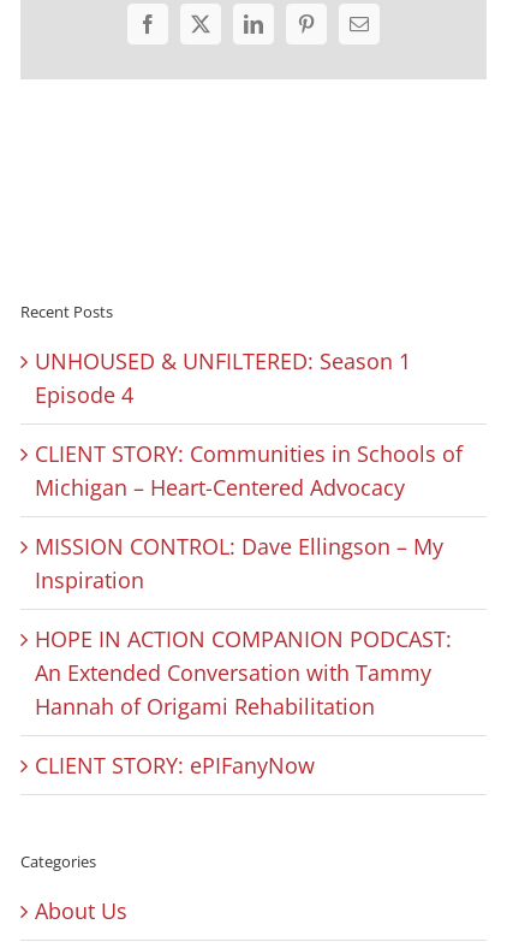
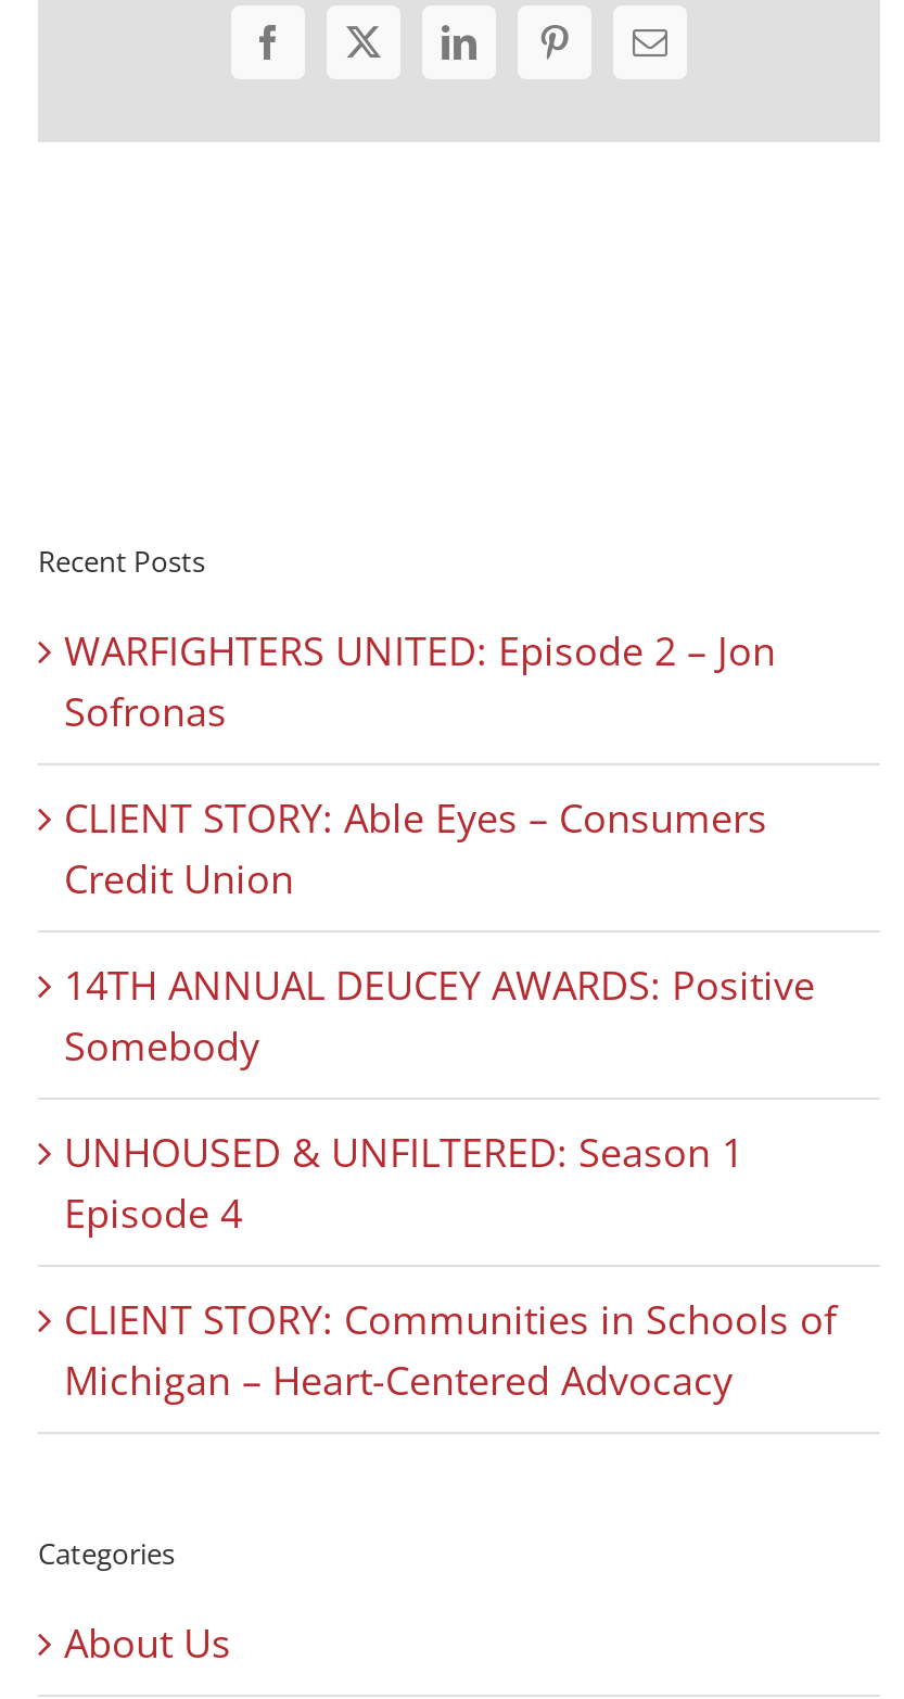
+ WARFIGHTERS UNITED: Episode 2 – Jon
+ Sofronas
+ CLIENT STORY: Able Eyes – Consumers
+ Credit Union
+ 14TH ANNUAL DEUCEY AWARDS: Positive
+ Somebody

moved down: UNHOUSED & UNFILTERED: Season 1 | Episode 4 | CLIENT STORY: Communities in Schools of | Michigan – Heart-Centered Advocacy

- MISSION CONTROL: Dave Ellingson – My
- Inspiration
- HOPE IN ACTION COMPANION PODCAST:
- An Extended Conversation with Tammy
- Hannah of Origami Rehabilitation
- CLIENT STORY: ePIFanyNow
